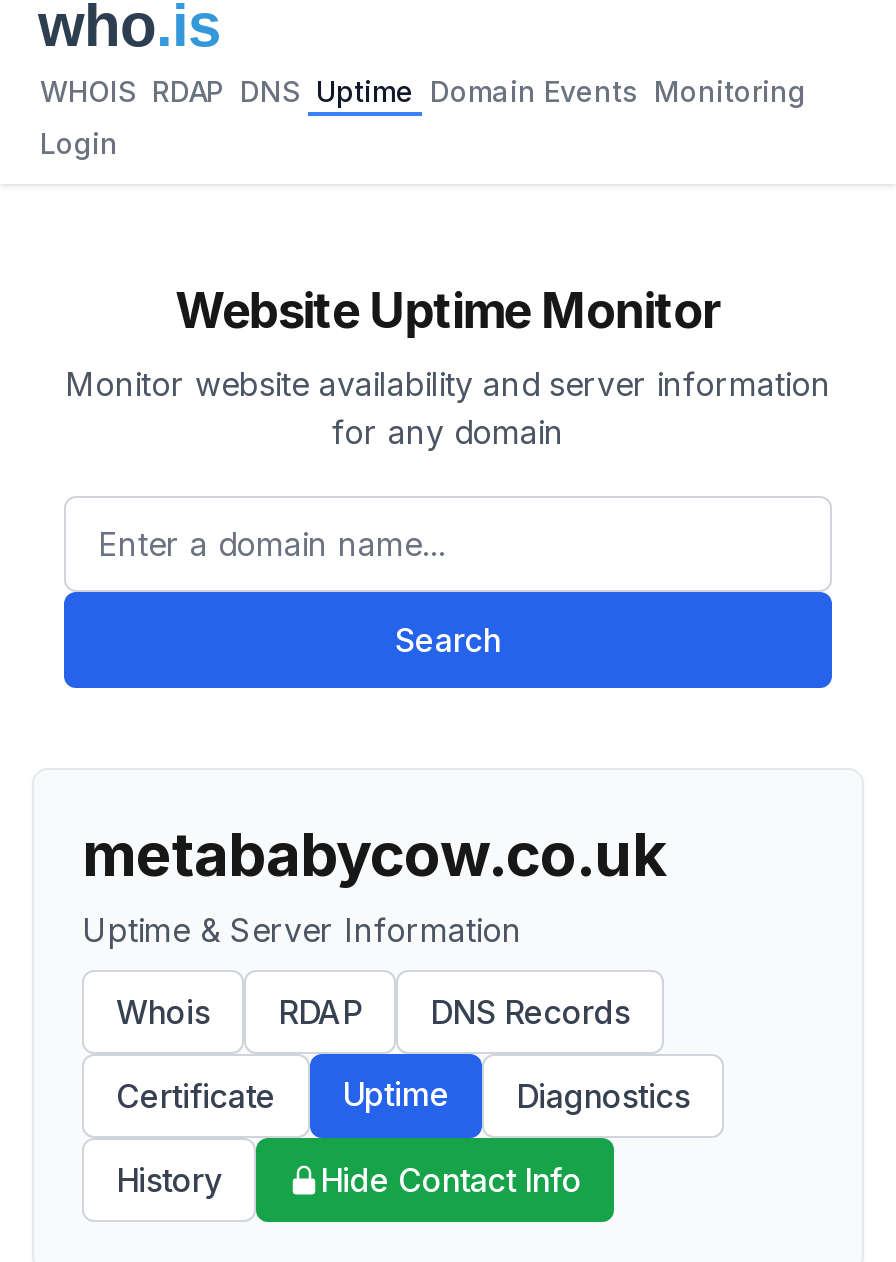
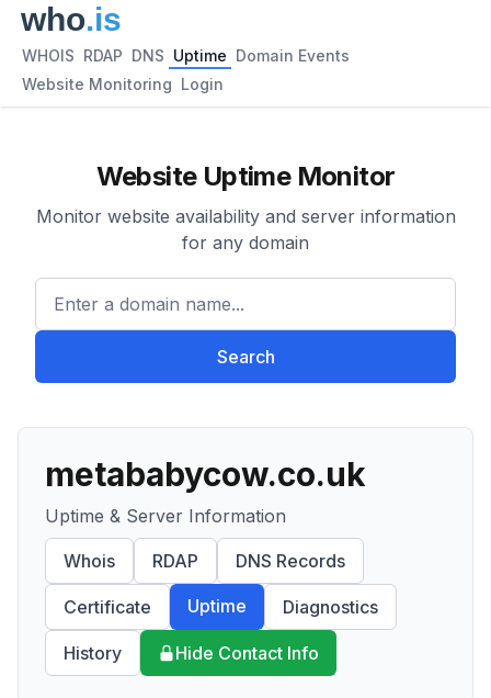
- WHOIS RDAP DNS Uptime Domain Events Monitoring
+ WHOIS RDAP DNS Uptime Domain Events

- Login
+ Website Monitoring Login
